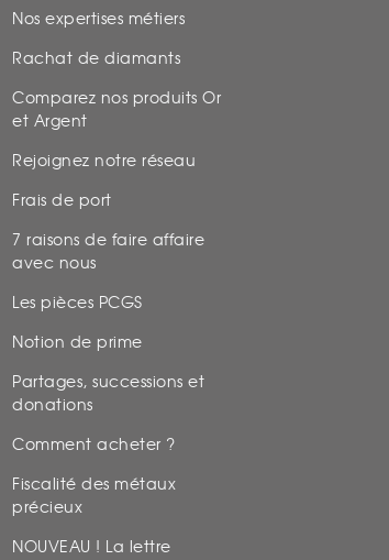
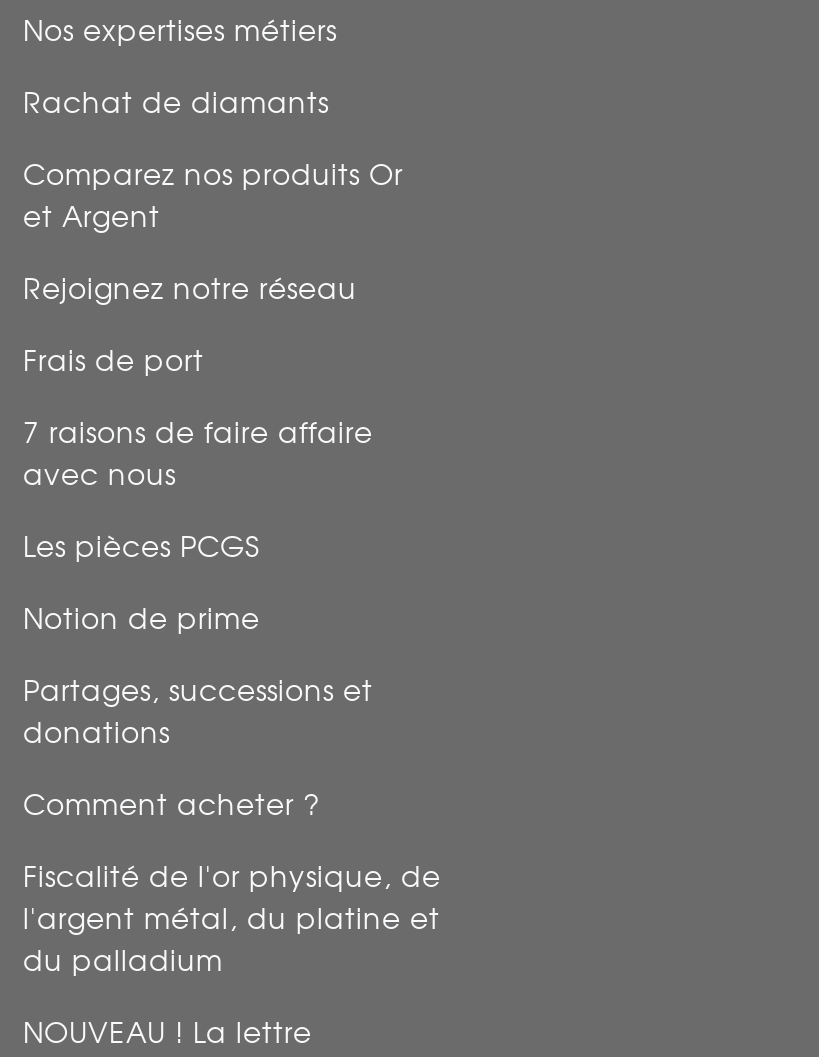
- Fiscalité des métaux
- précieux
+ Fiscalité de l'or physique, de
+ l'argent métal, du platine et
+ du palladium
